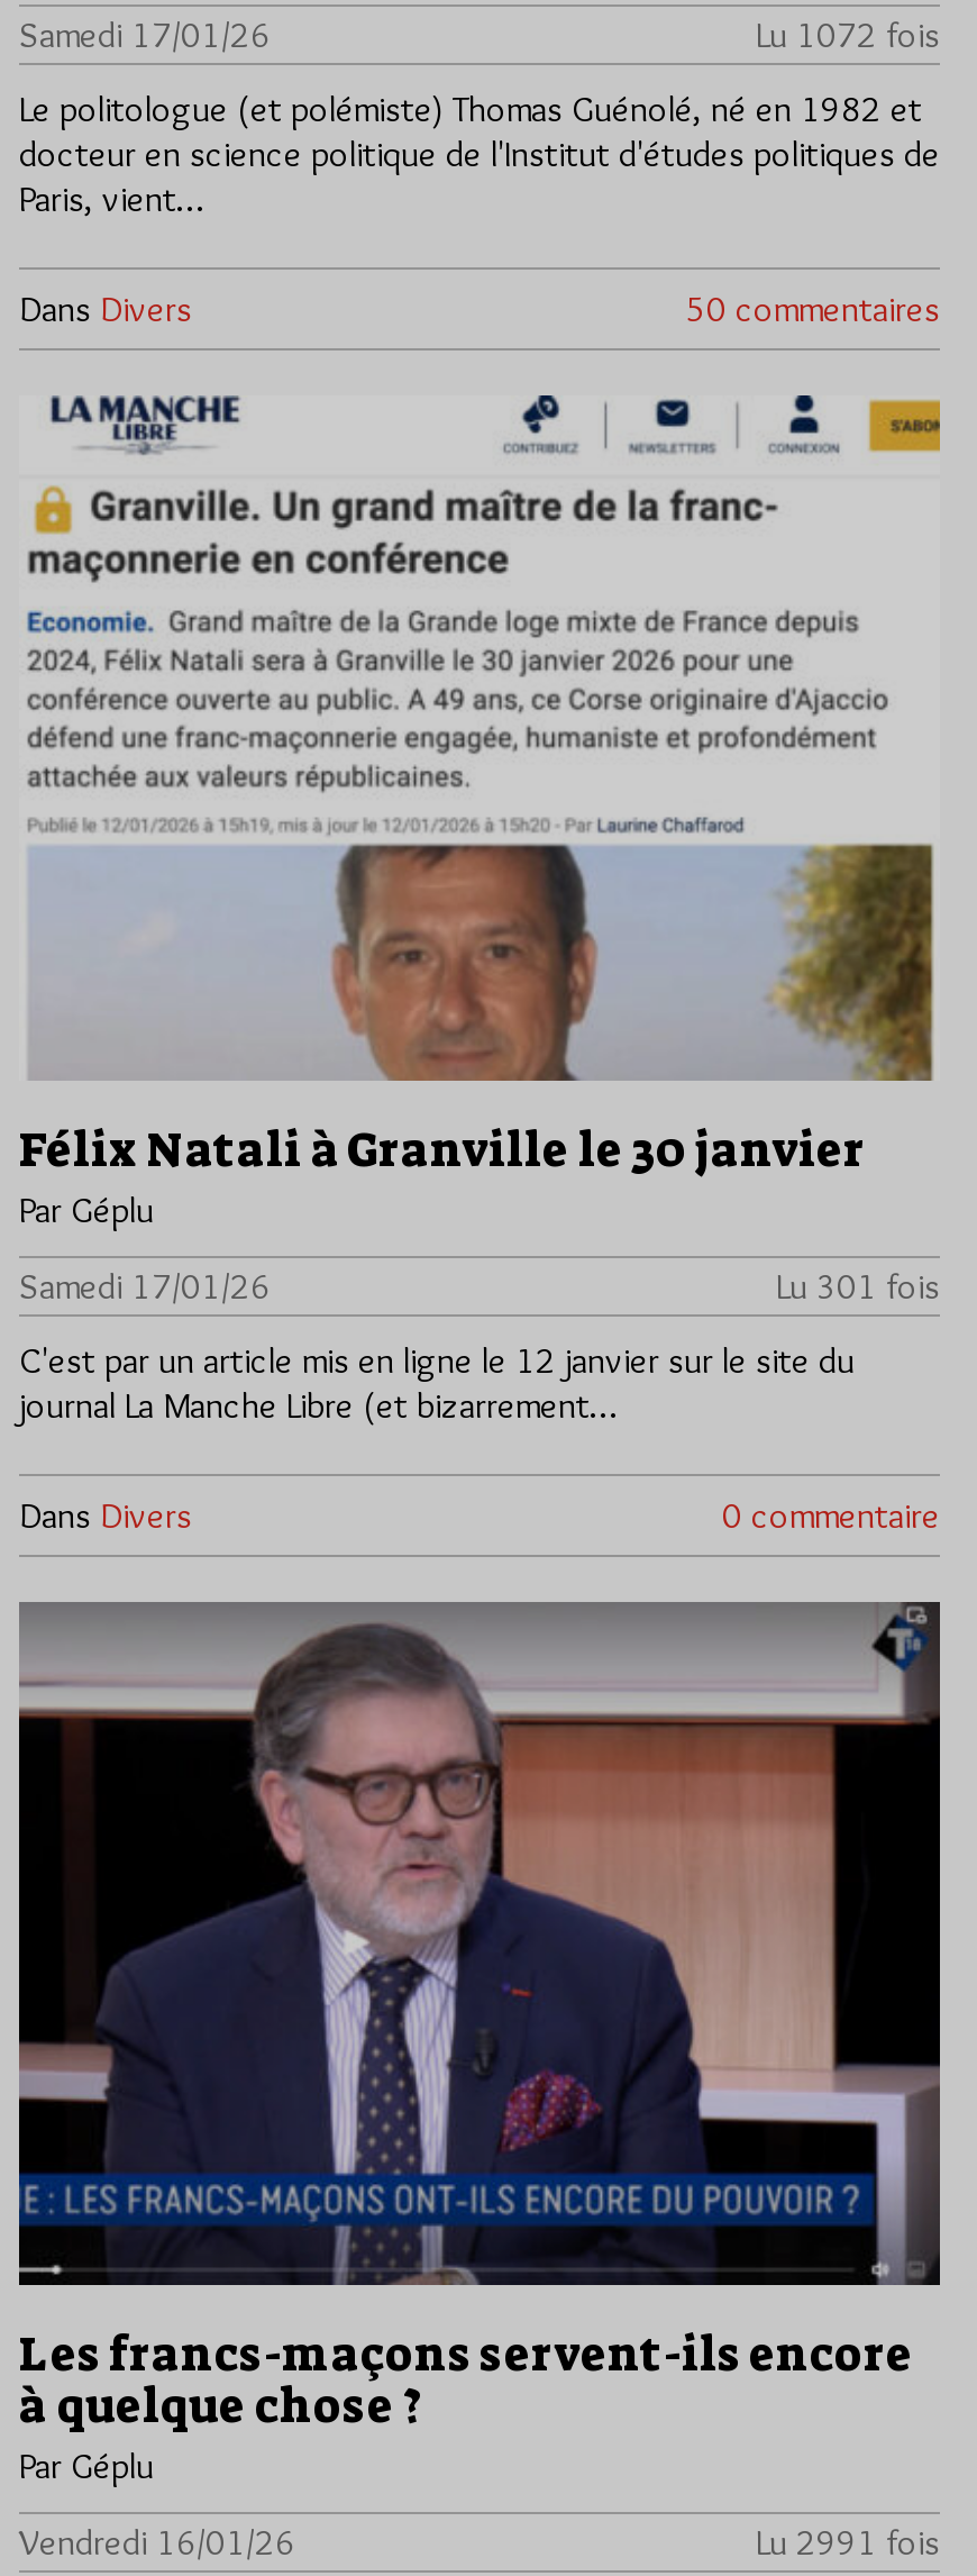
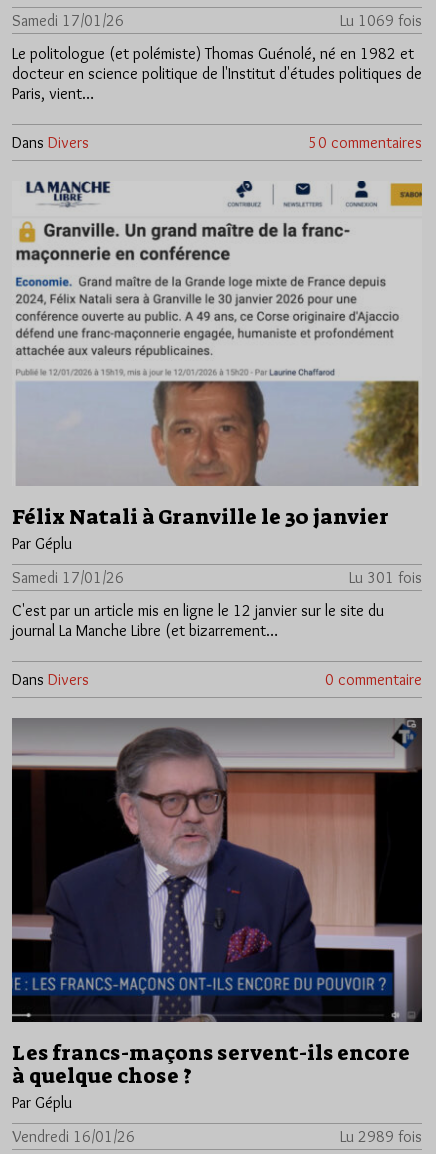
- Lu 1072 fois
+ Lu 1069 fois

- Lu 2991 fois
+ Lu 2989 fois
